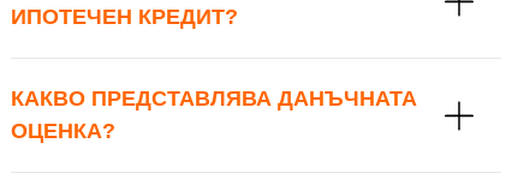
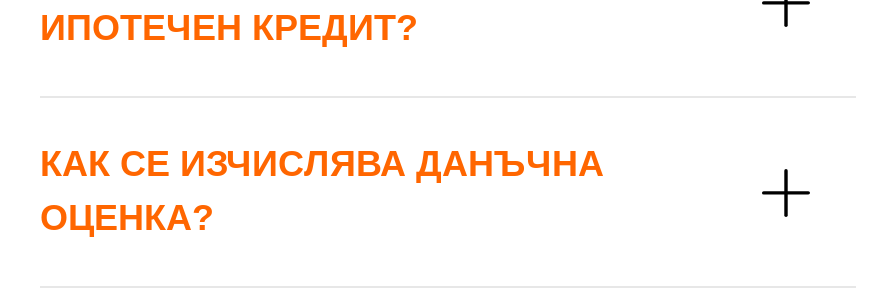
- КАКВО ПРЕДСТАВЛЯВА ДАНЪЧНАТА
+ КАК СЕ ИЗЧИСЛЯВА ДАНЪЧНА
